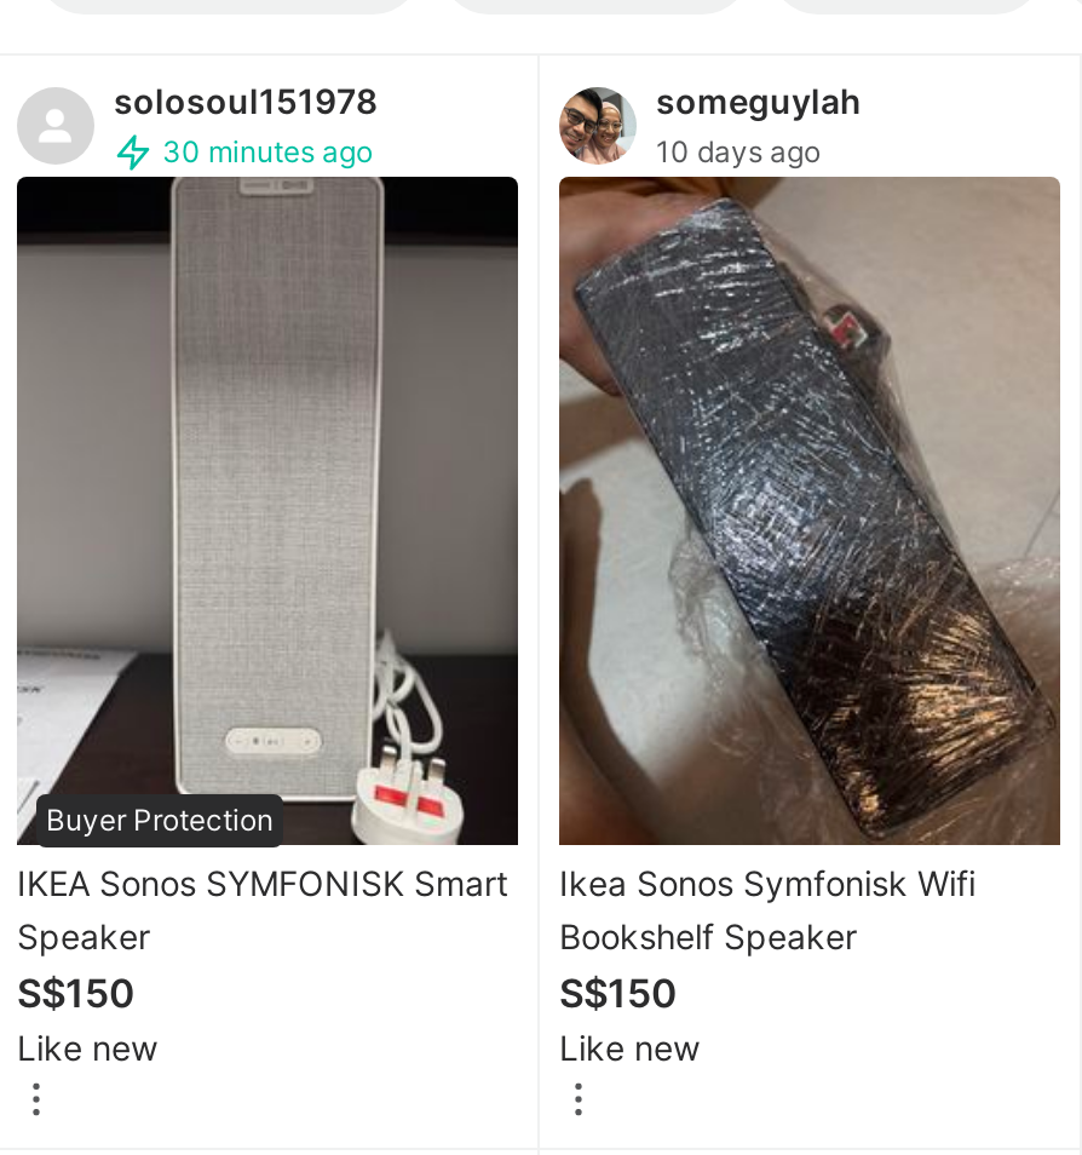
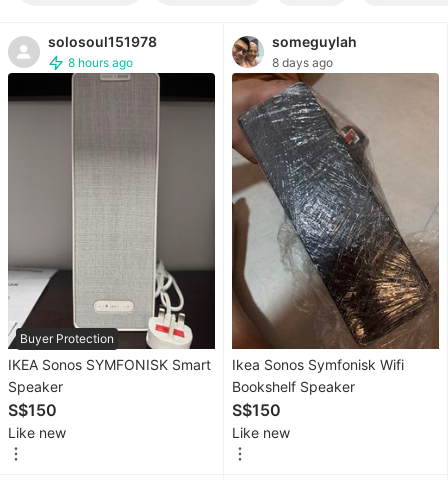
- 30 minutes ago
+ 8 hours ago

- 10 days ago
+ 8 days ago
